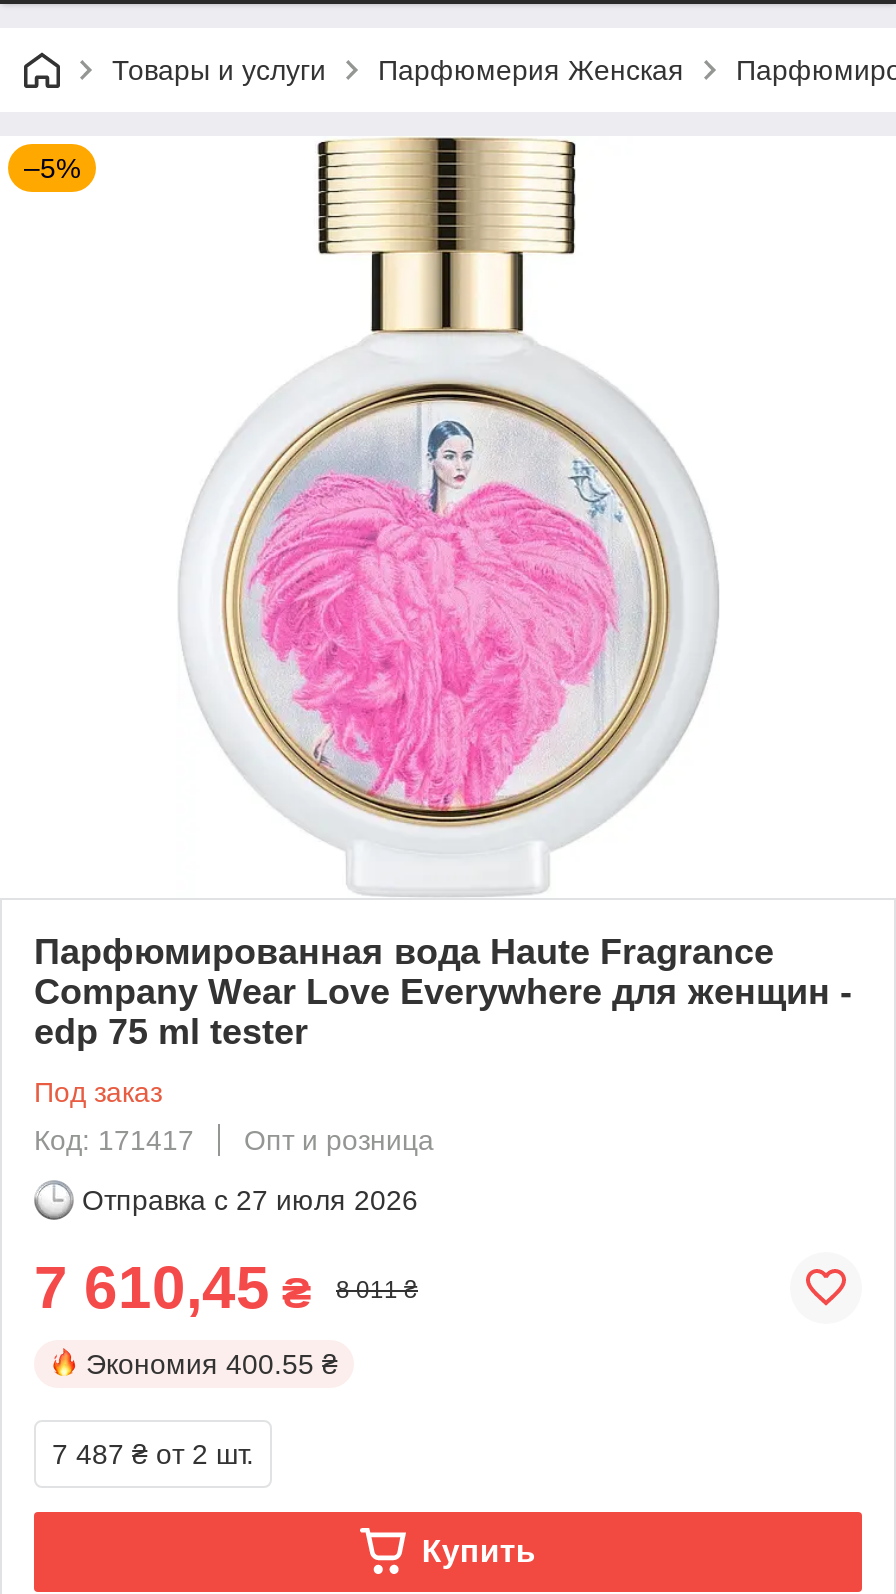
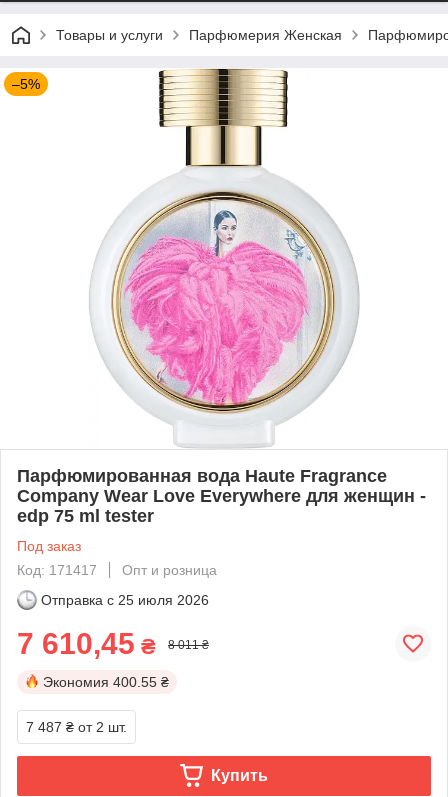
- Отправка с 27 июля 2026
+ Отправка с 25 июля 2026
